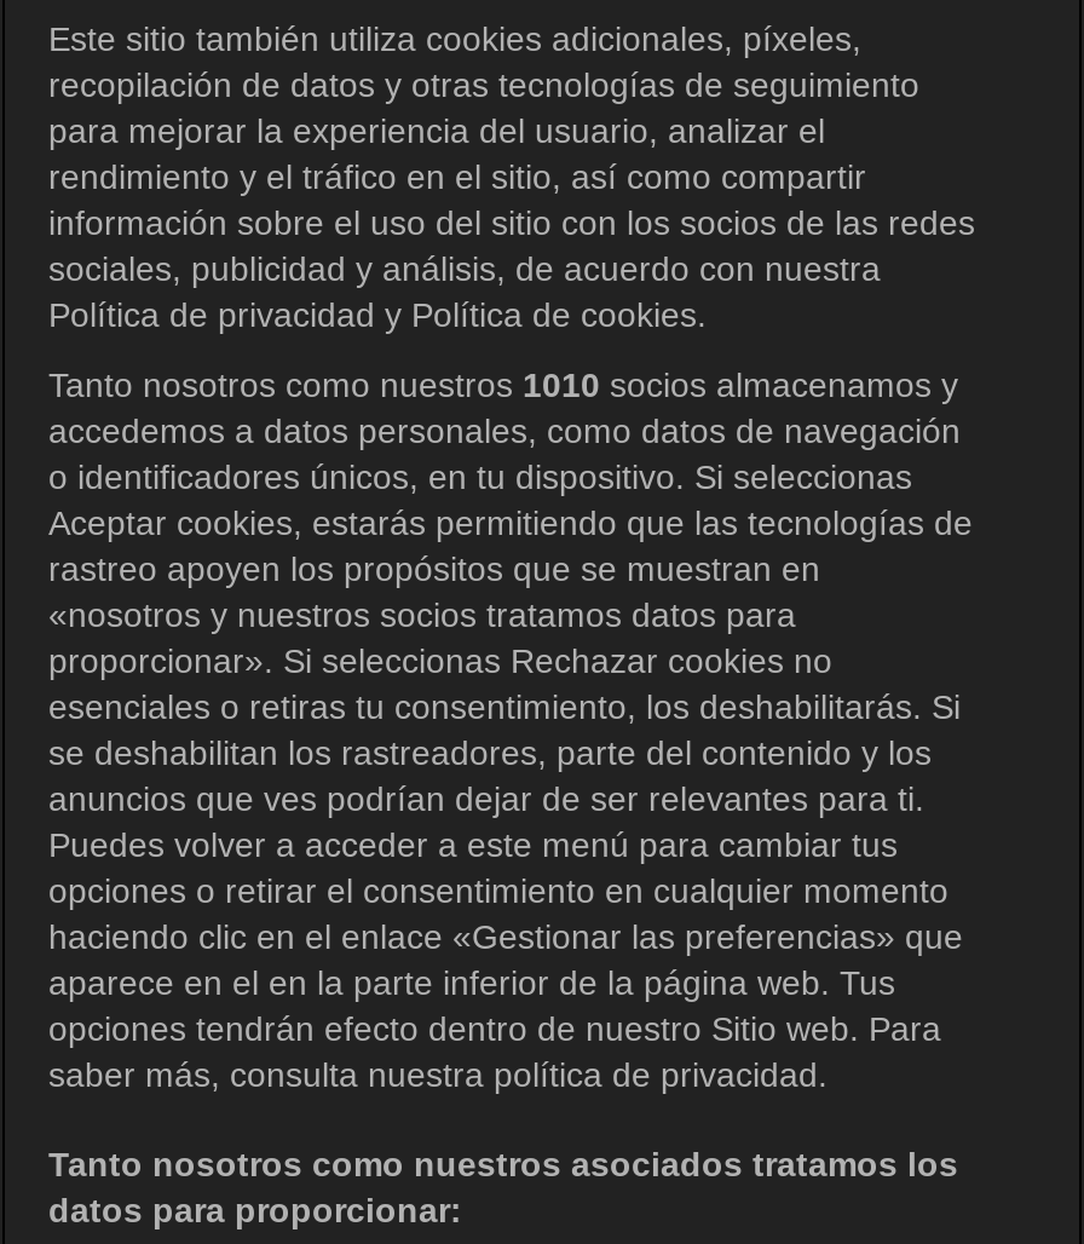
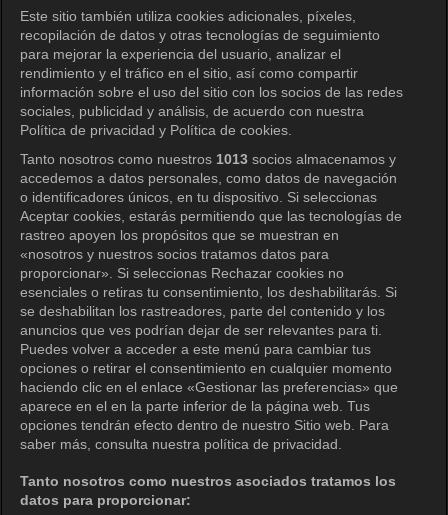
- Tanto nosotros como nuestros 1010 socios almacenamos y
+ Tanto nosotros como nuestros 1013 socios almacenamos y
